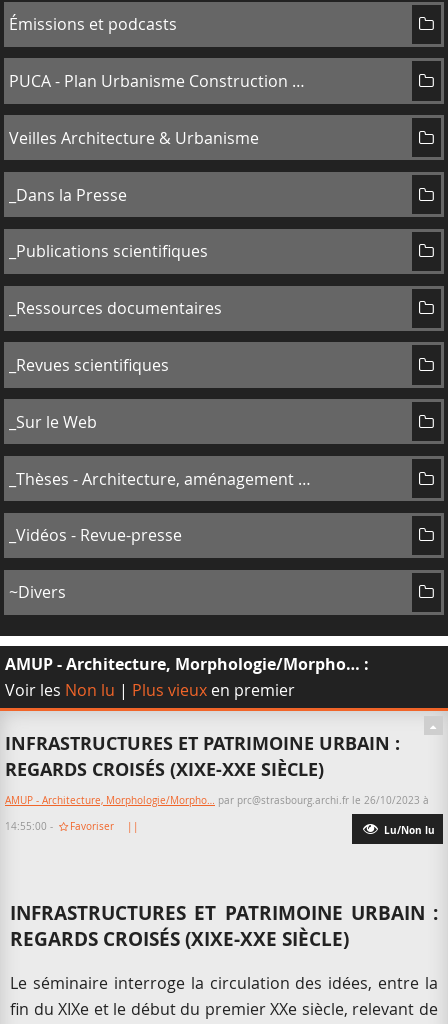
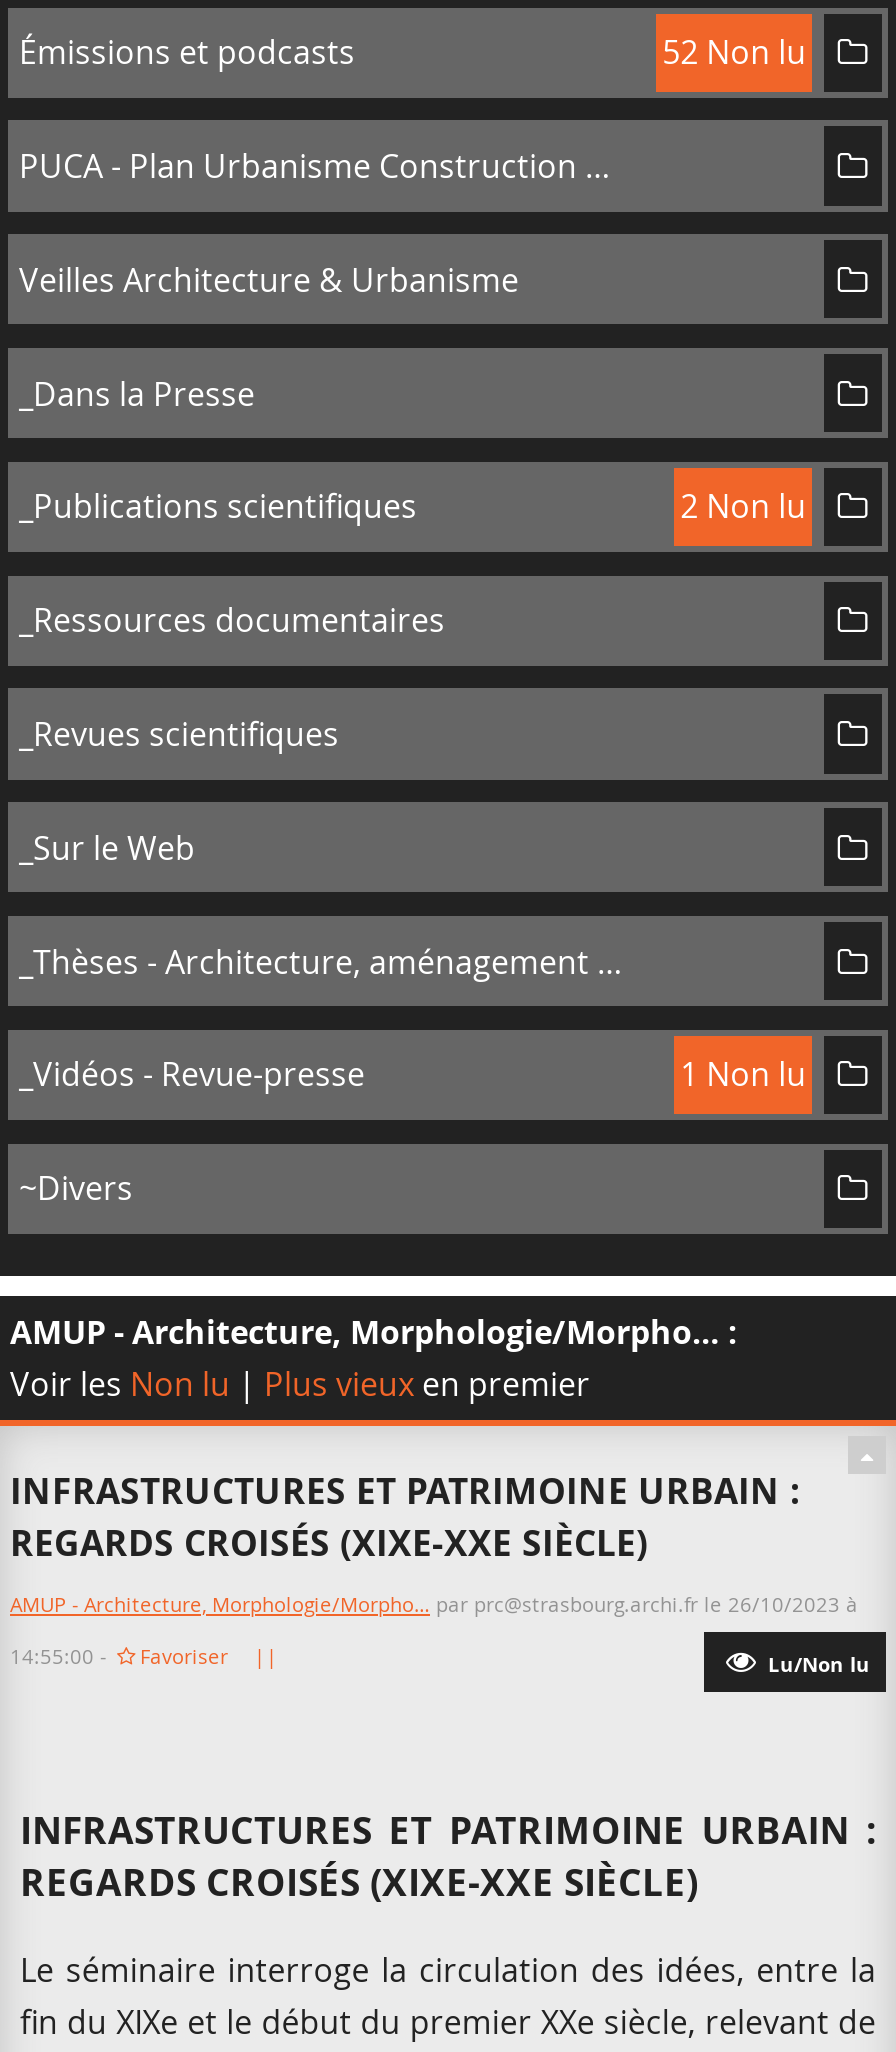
+ 52 Non lu

+ 2 Non lu

+ 1 Non lu
